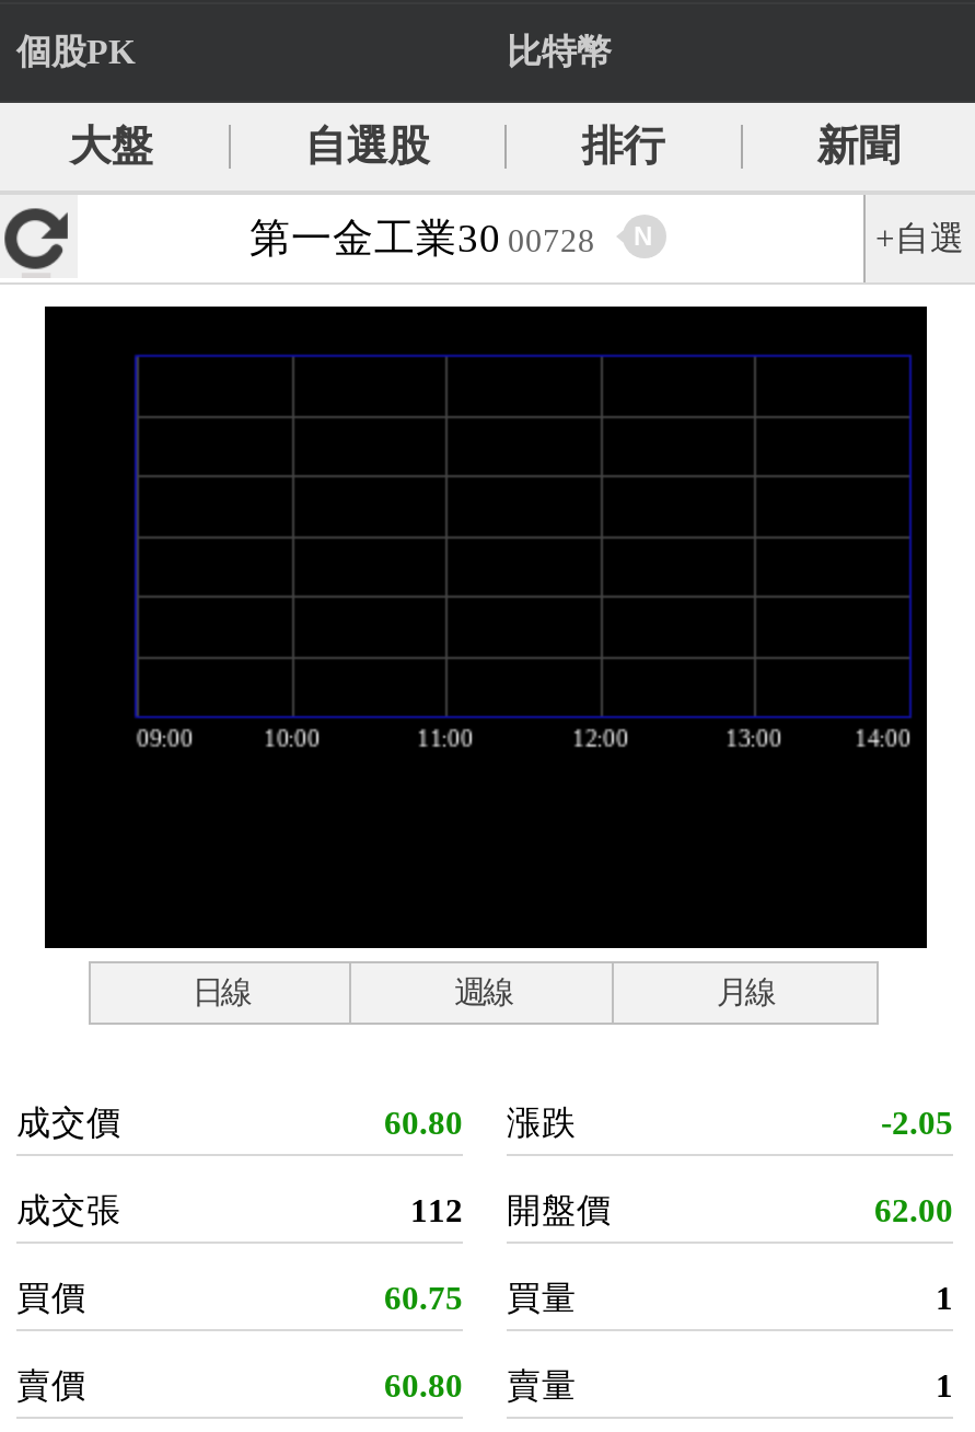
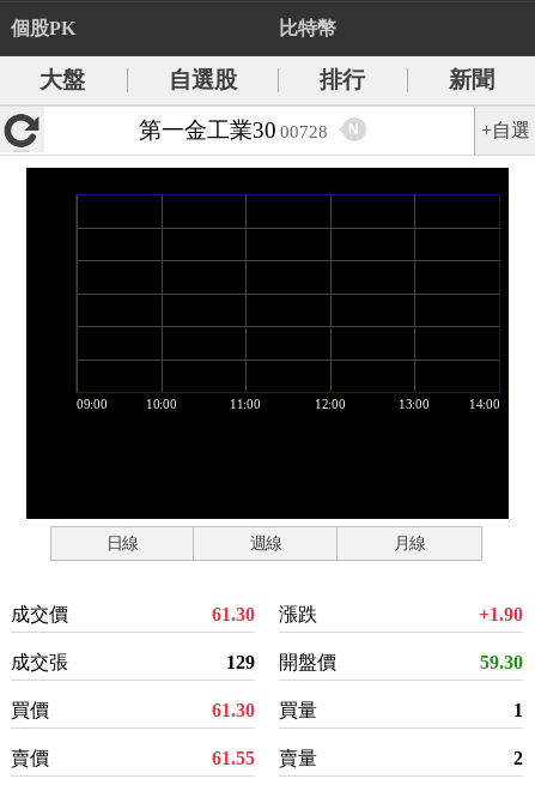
- 60.80 漲跌
+ 61.30 漲跌

- -2.05
+ +1.90

- 112 開盤價
+ 129 開盤價

- 62.00
+ 59.30

- 60.75 買量
+ 61.30 買量

- 60.80
+ 61.55

- 1
+ 2
